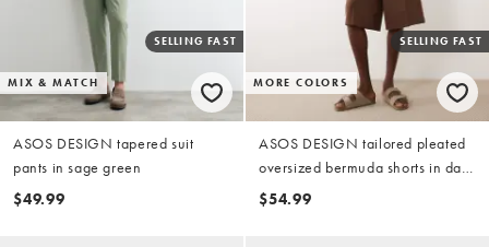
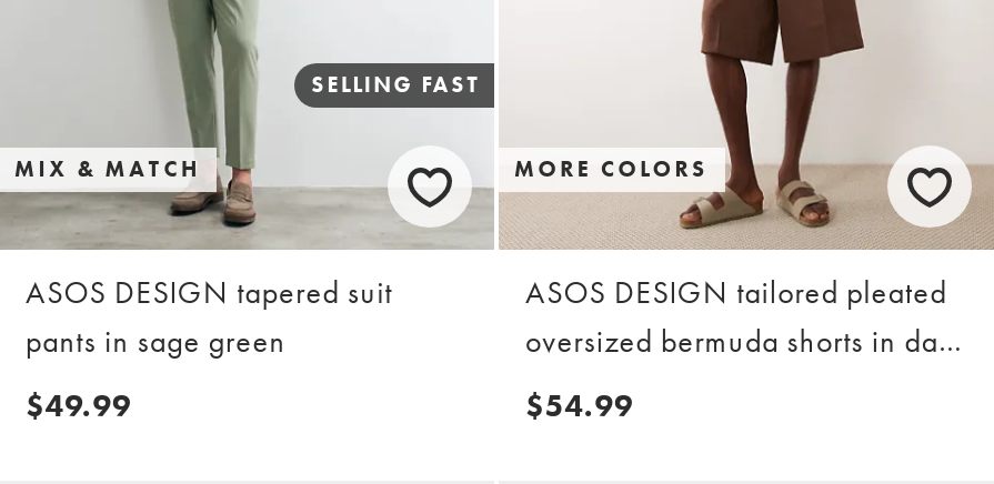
- SELLING FAST
